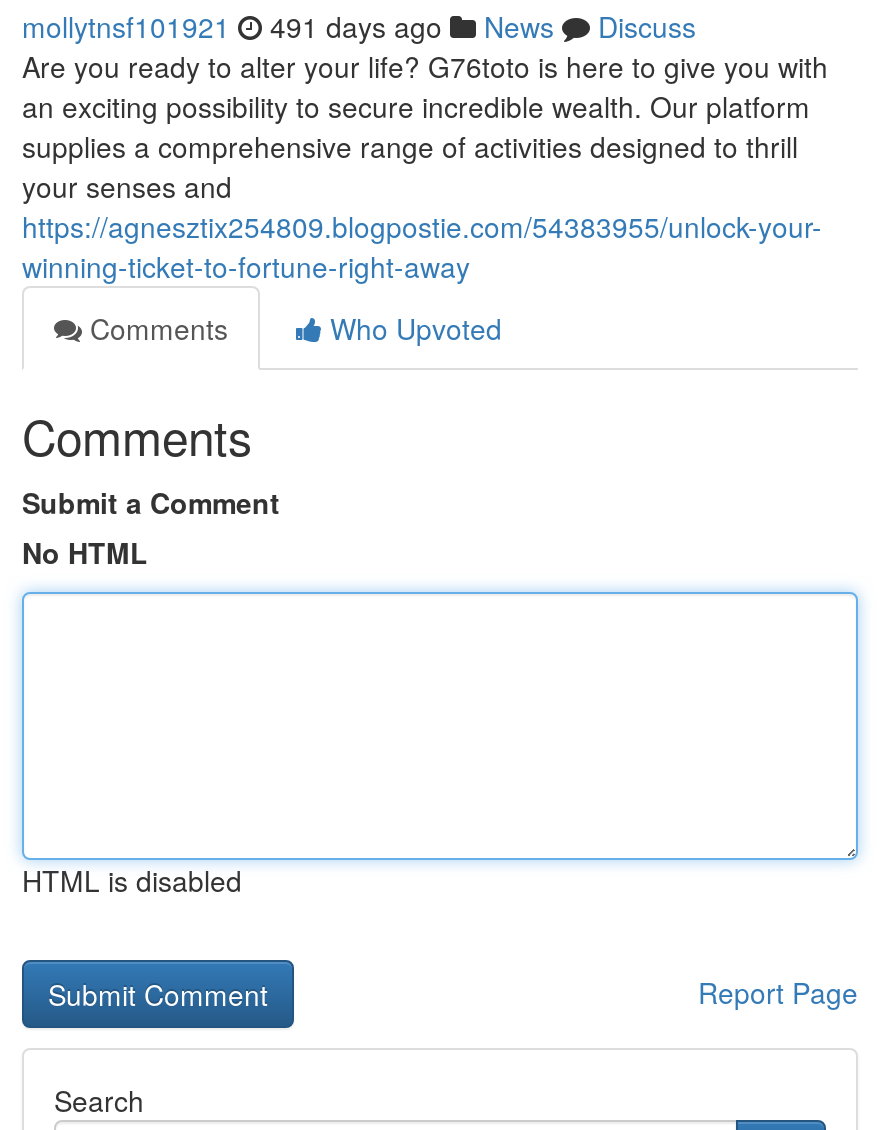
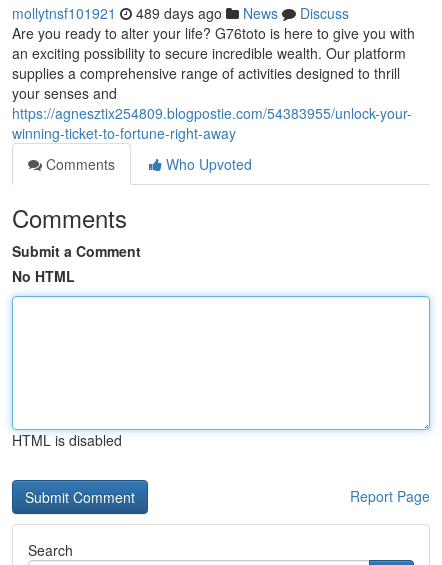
- mollytnsf101921 491 days ago News Discuss
+ mollytnsf101921 489 days ago News Discuss
